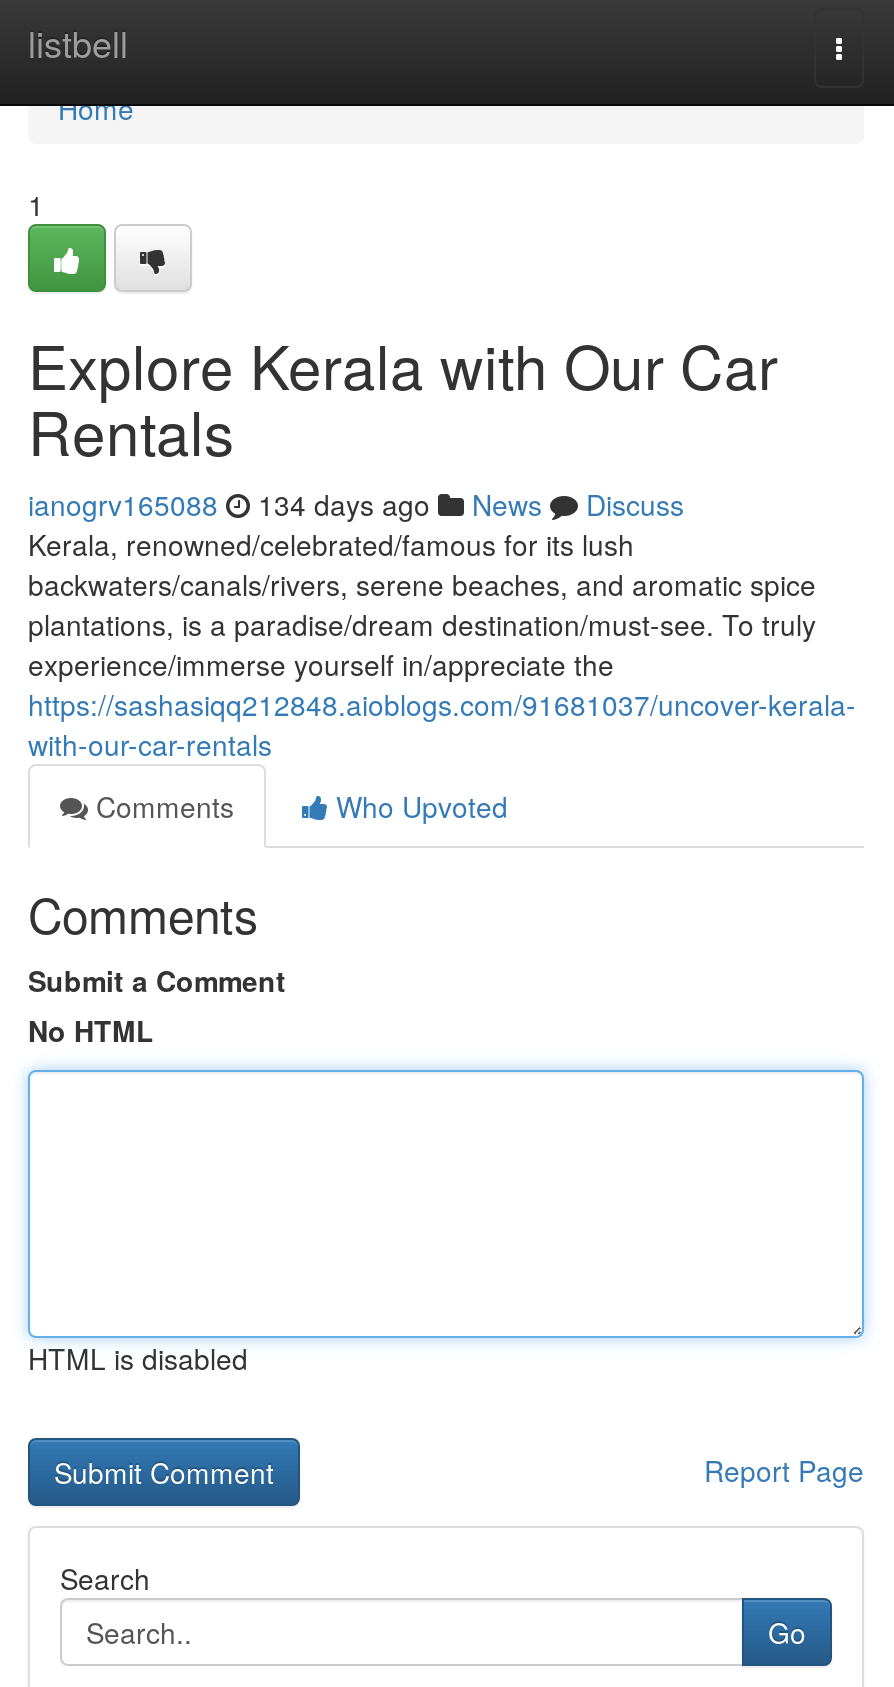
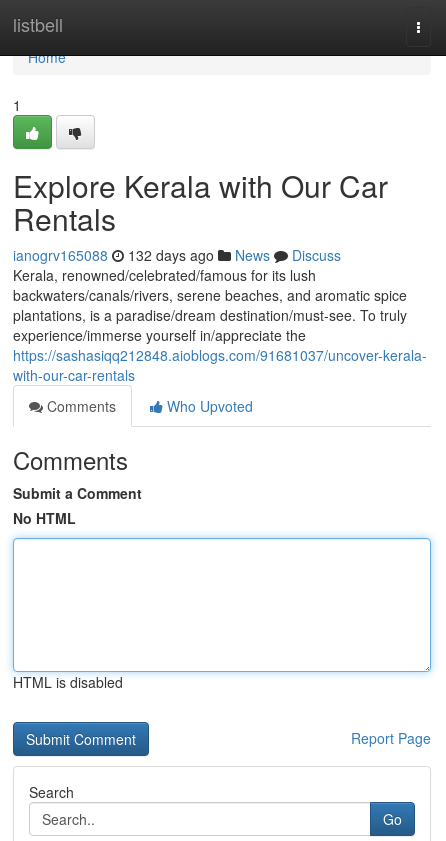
- ianogrv165088 134 days ago News Discuss
+ ianogrv165088 132 days ago News Discuss
